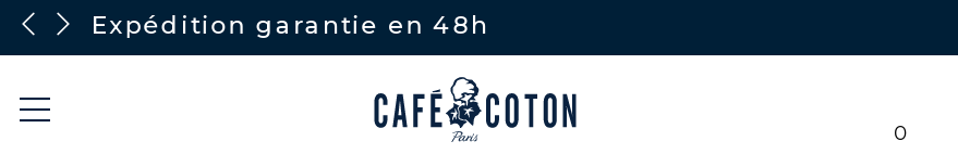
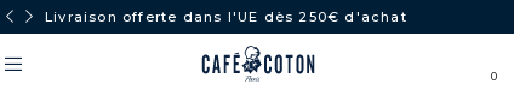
- Expédition garantie en 48h
+ Livraison offerte dans l'UE dès 250€ d'achat
